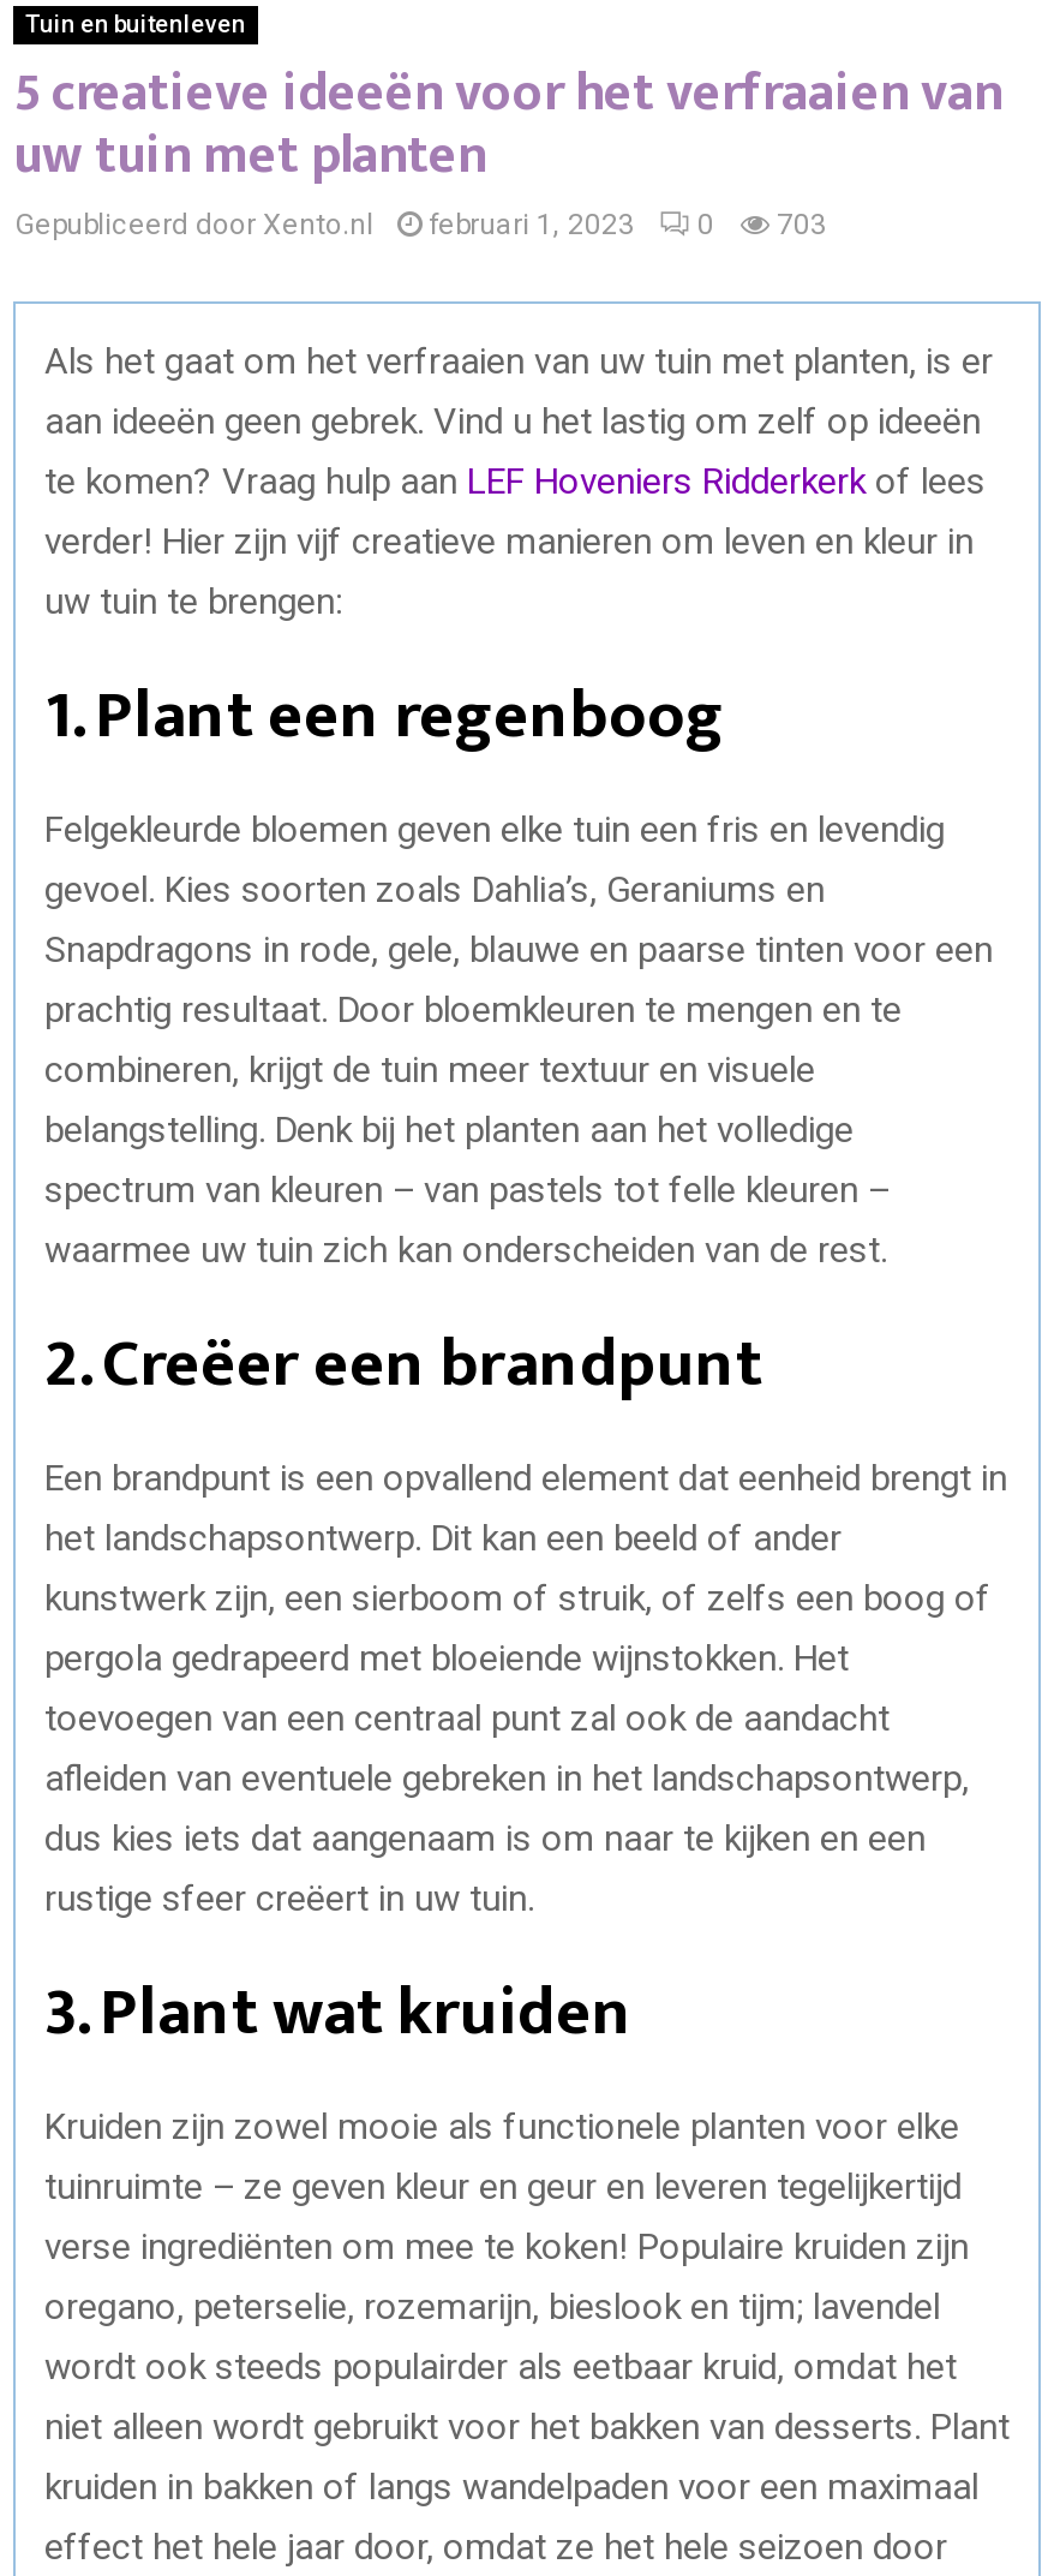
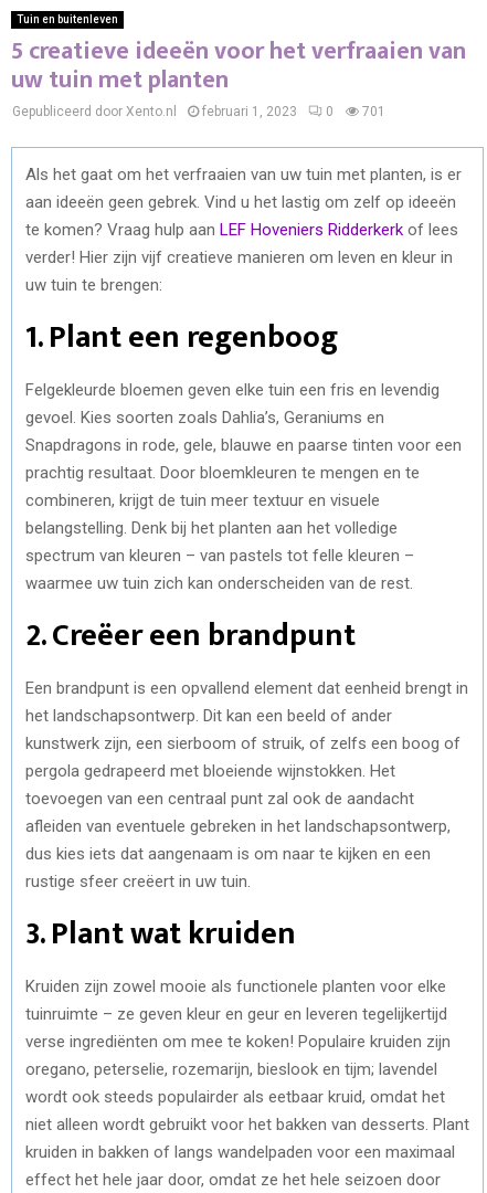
- Gepubliceerd door Xento.nl februari 1, 2023 0 703
+ Gepubliceerd door Xento.nl februari 1, 2023 0 701
